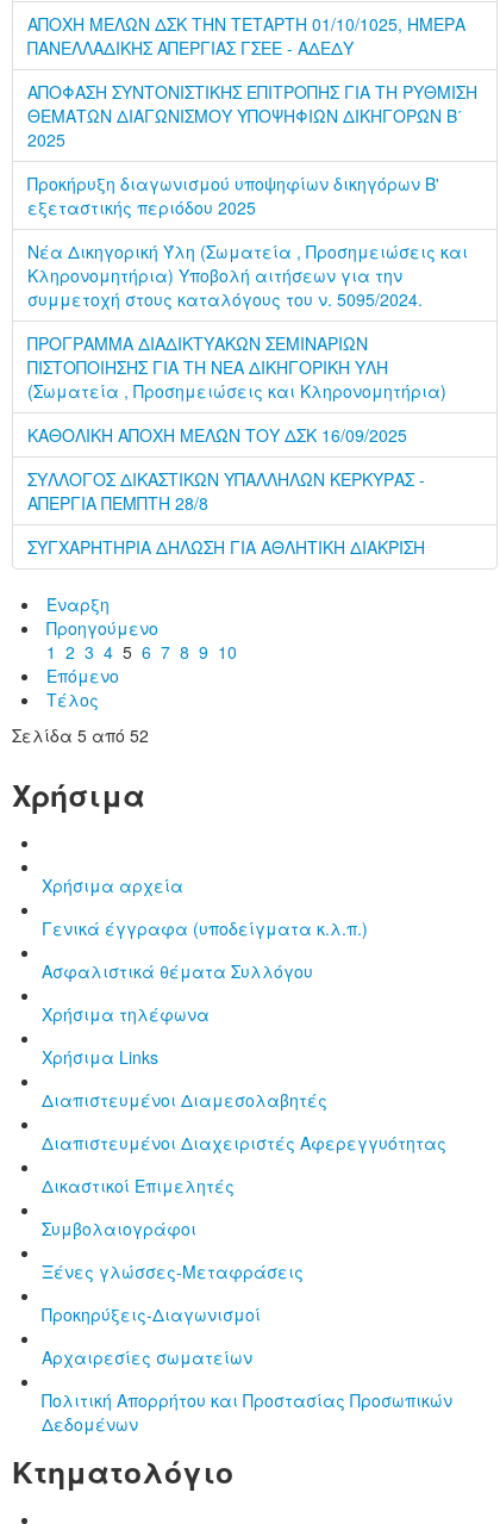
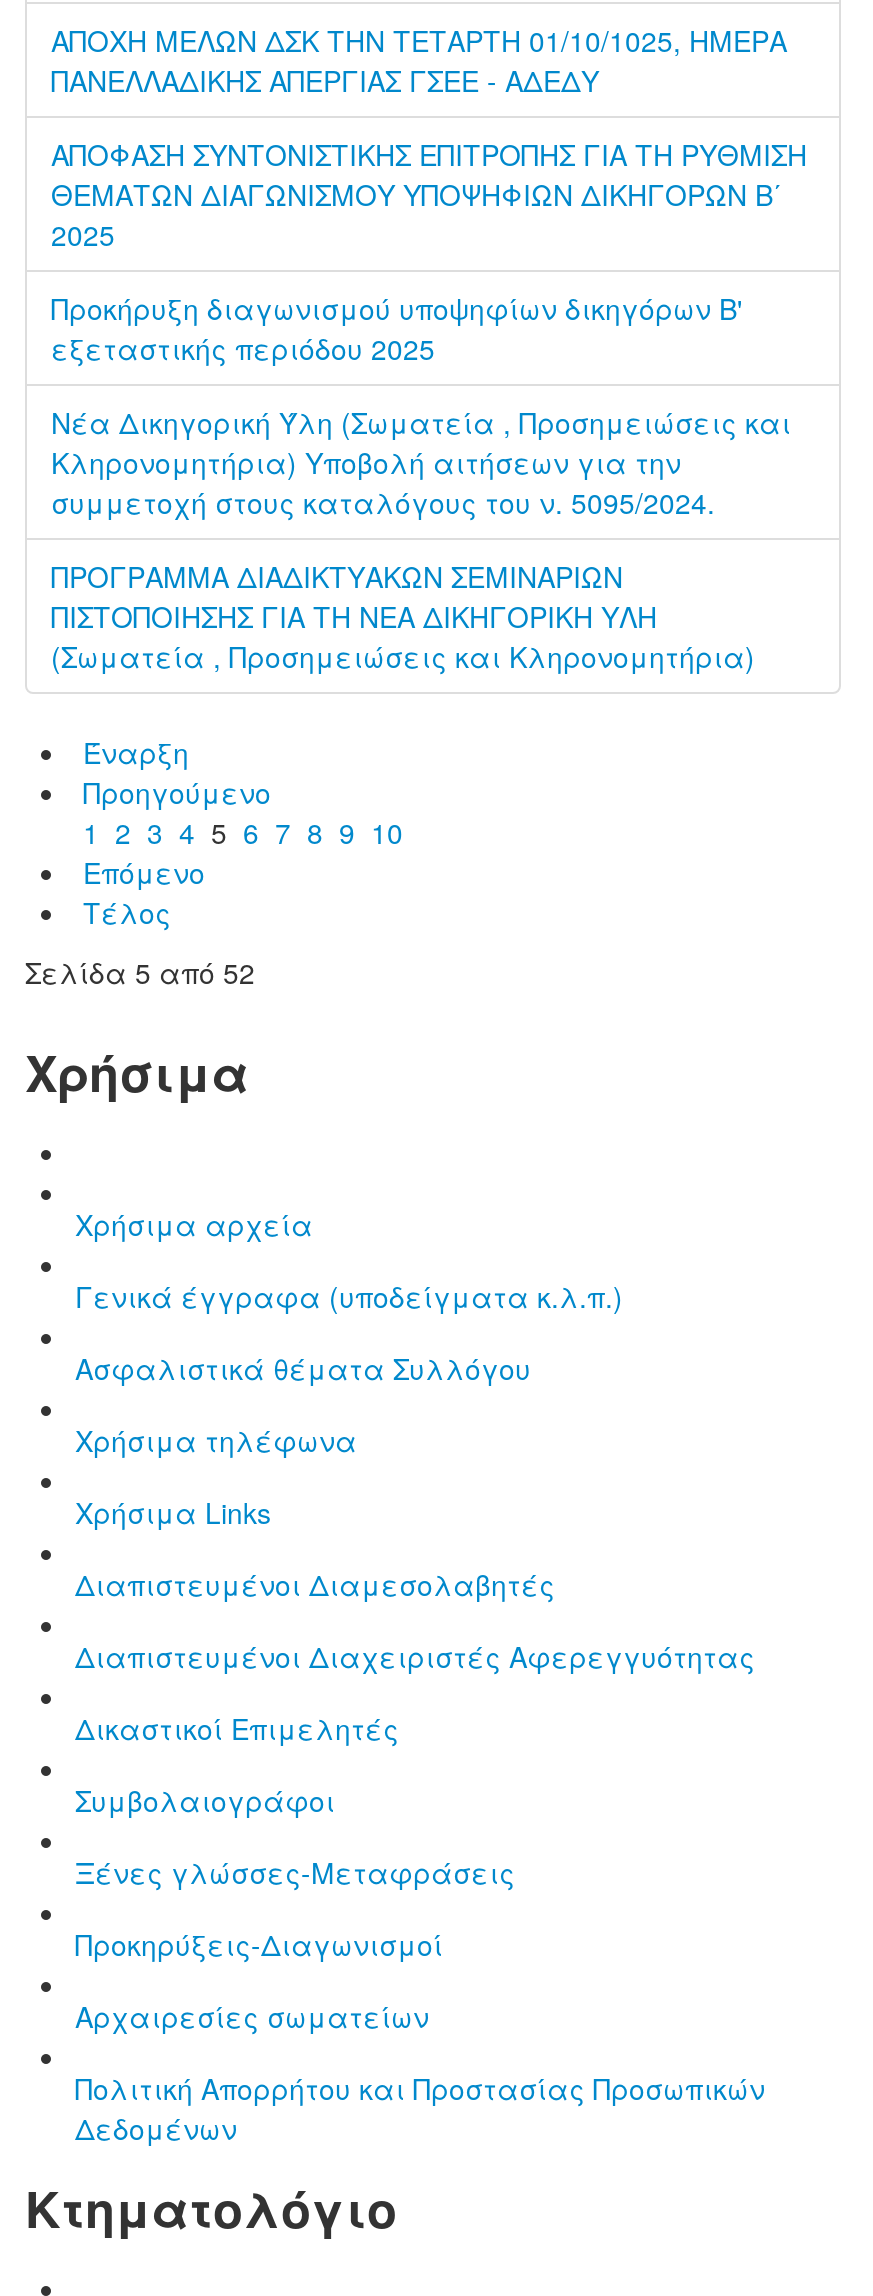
- ΚΑΘΟΛΙΚΗ ΑΠΟΧΗ ΜΕΛΩΝ ΤΟΥ ΔΣΚ 16/09/2025
- ΣΥΛΛΟΓΟΣ ΔΙΚΑΣΤΙΚΩΝ ΥΠΑΛΛΗΛΩΝ ΚΕΡΚΥΡΑΣ -
- ΑΠΕΡΓΙΑ ΠΕΜΠΤΗ 28/8
- ΣΥΓΧΑΡΗΤΗΡΙΑ ΔΗΛΩΣΗ ΓΙΑ ΑΘΛΗΤΙΚΗ ΔΙΑΚΡΙΣΗ
